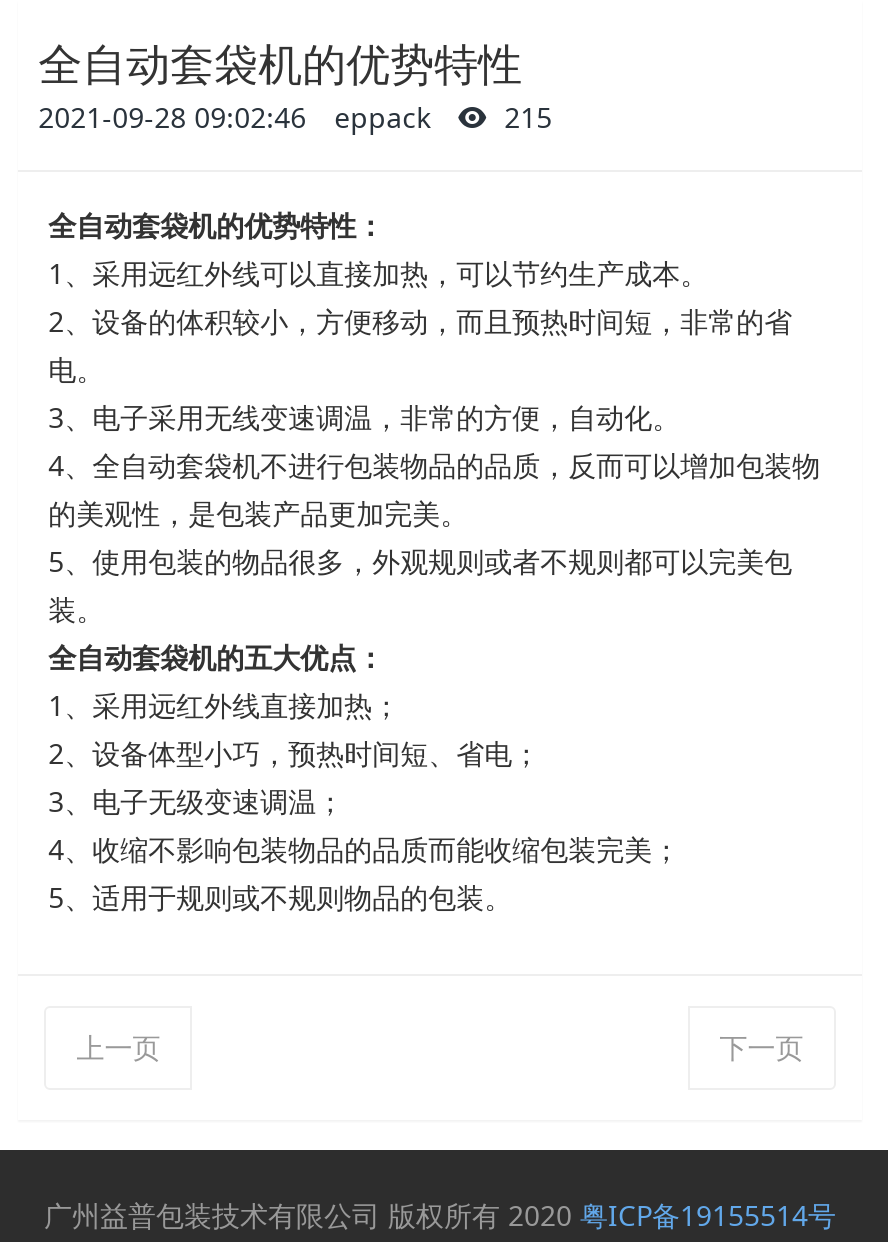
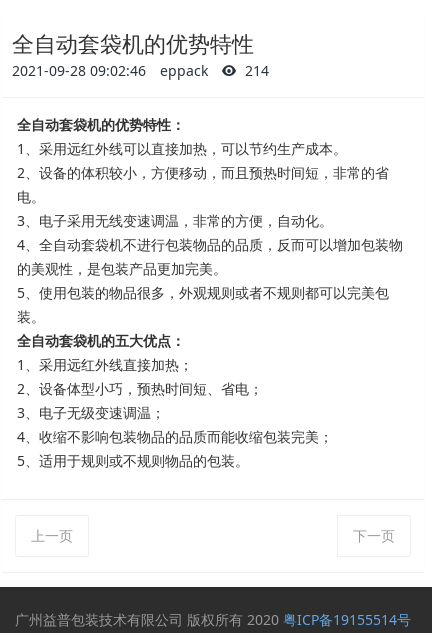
- 2021-09-28 09:02:46 eppack 215
+ 2021-09-28 09:02:46 eppack 214
